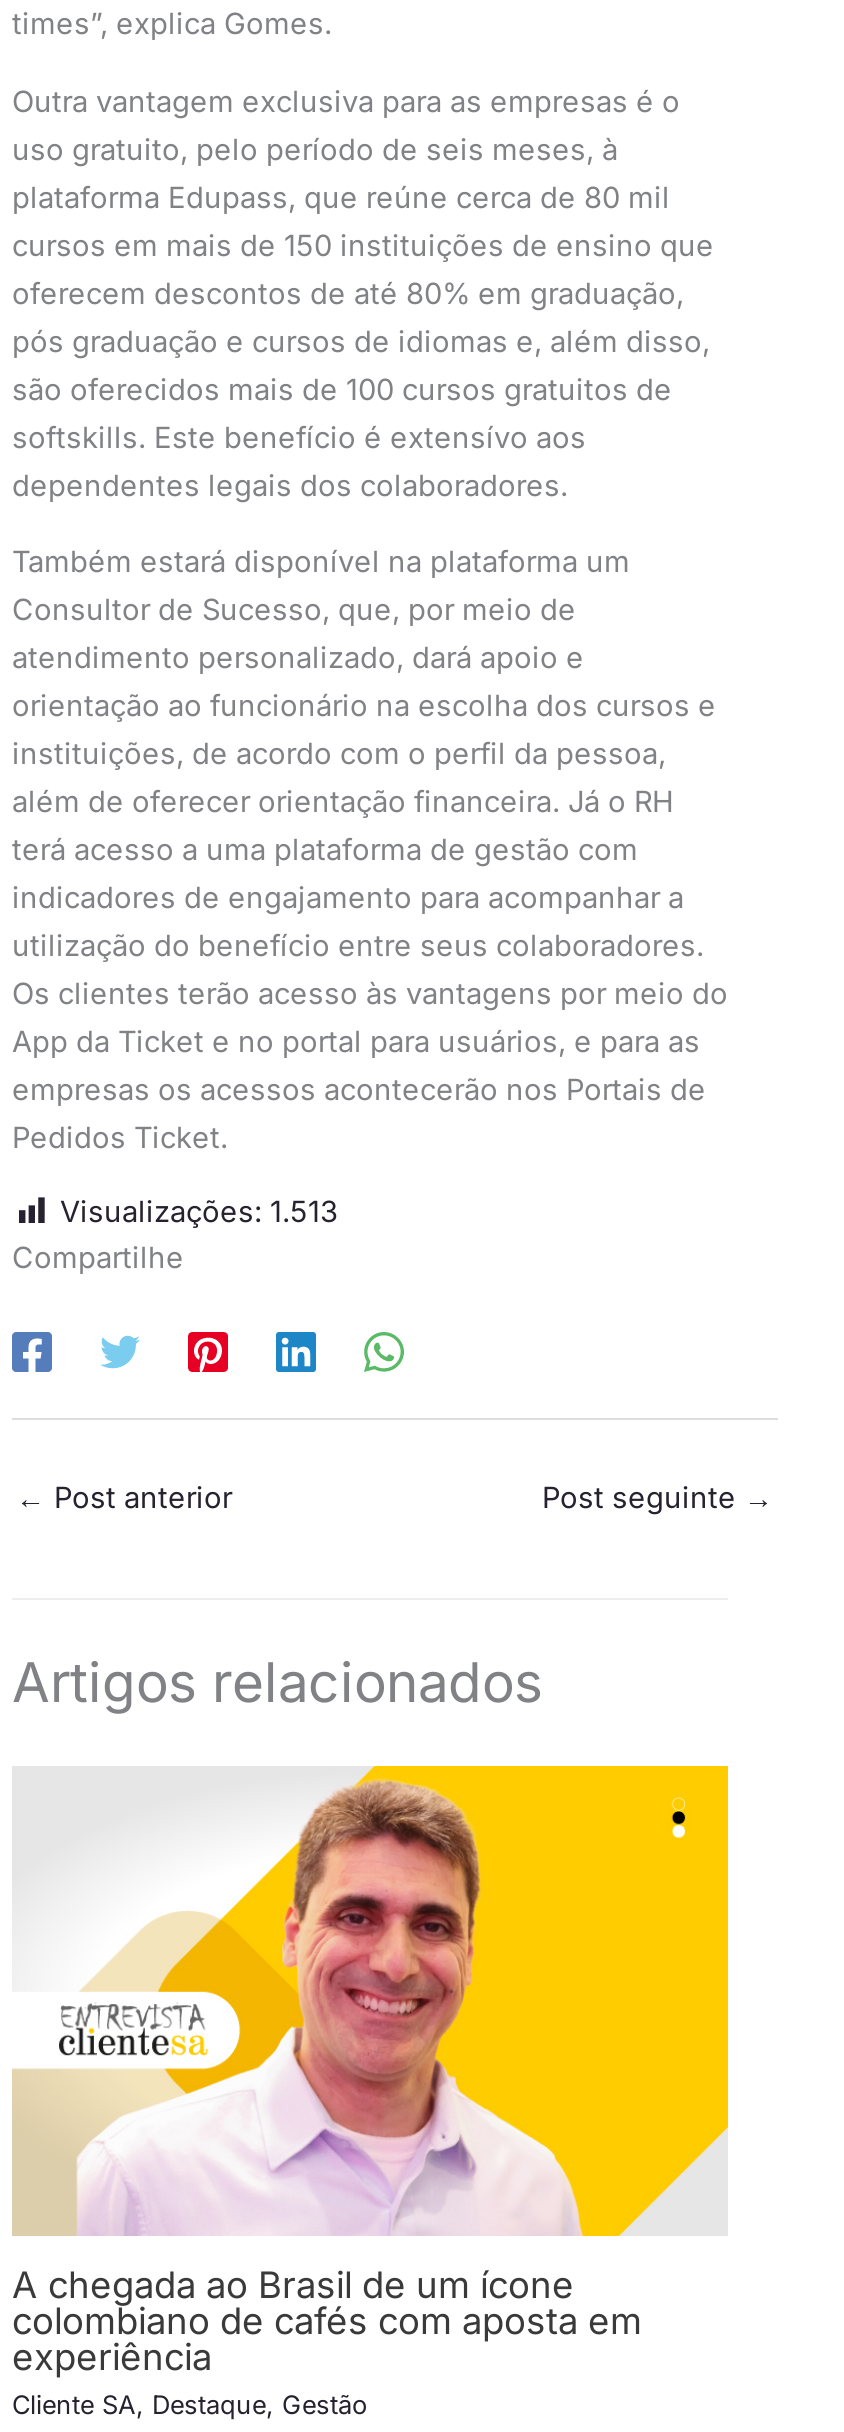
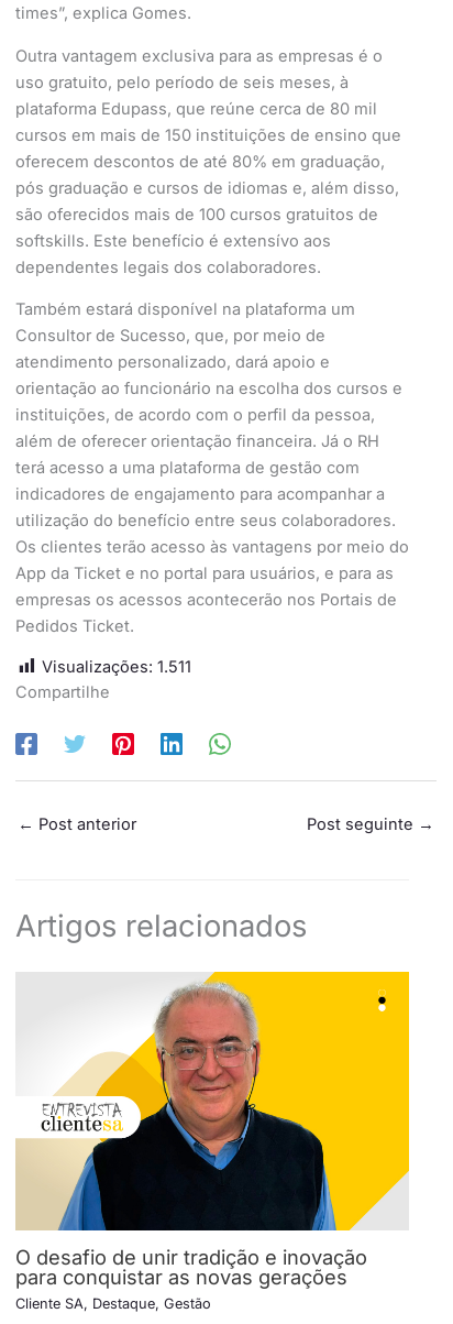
- Visualizações: 1.513
+ Visualizações: 1.511

- [image]
- A chegada ao Brasil de um ícone
- colombiano de cafés com aposta em
- experiência
+ [image]
+ O desafio de unir tradição e inovação
+ para conquistar as novas gerações
